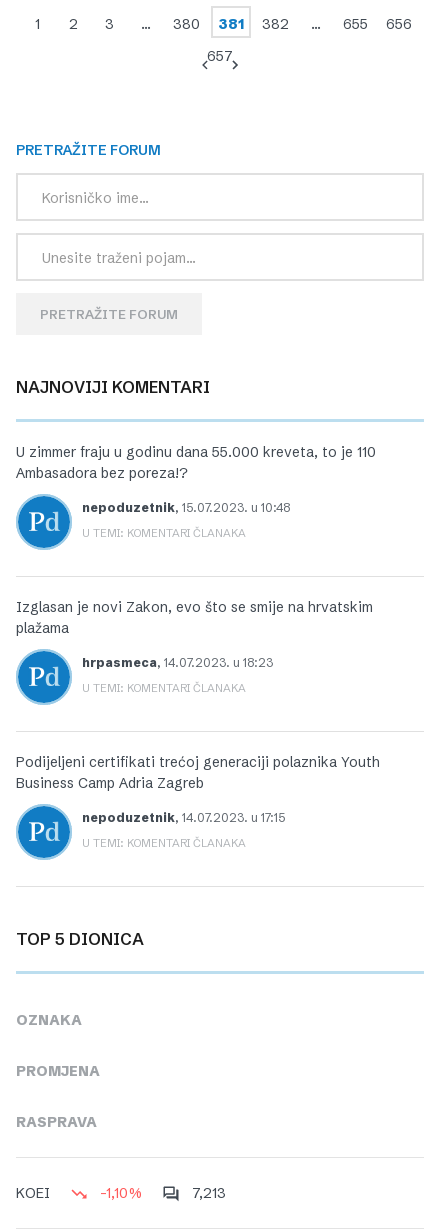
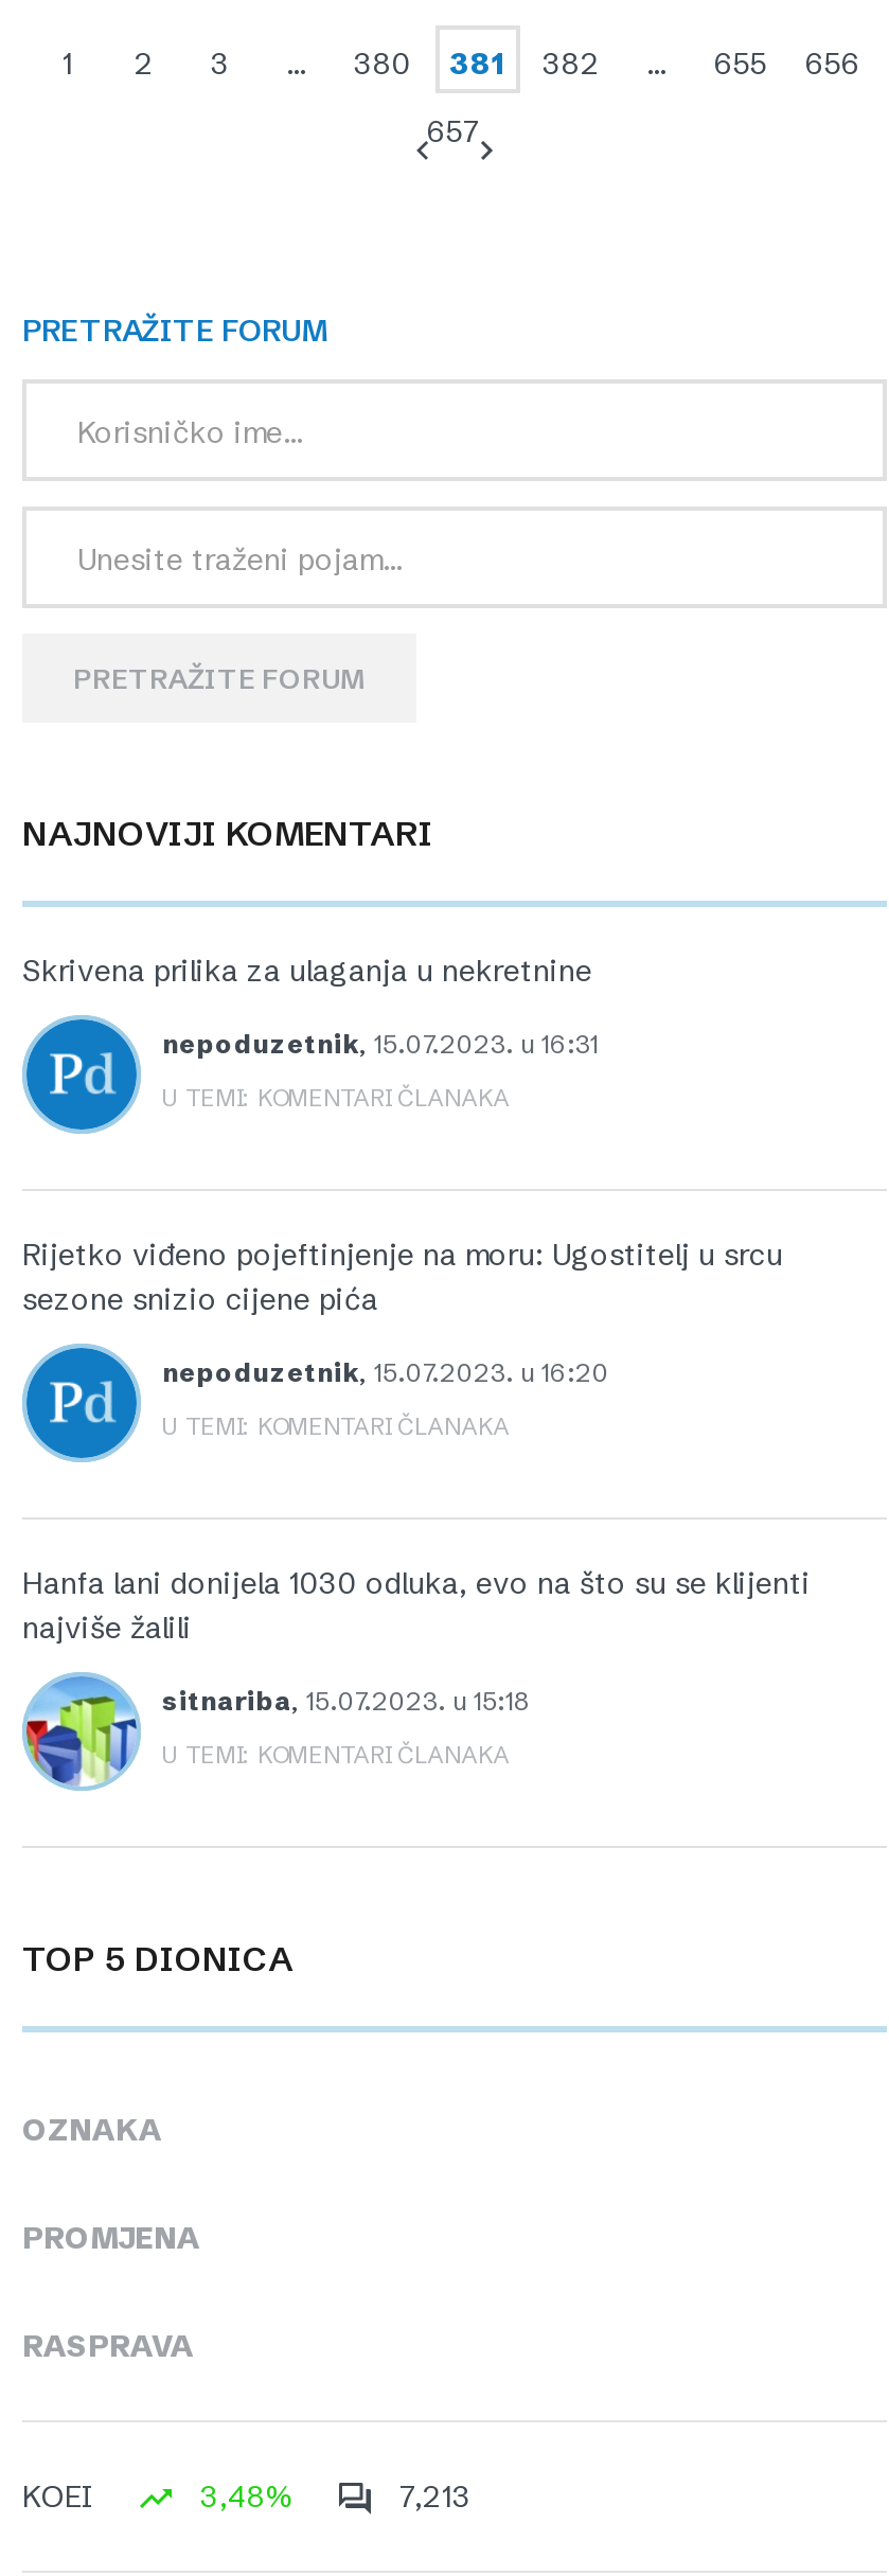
- U zimmer fraju u godinu dana 55.000 kreveta, to je 110
- Ambasadora bez poreza!?
+ Skrivena prilika za ulaganja u nekretnine

- nepoduzetnik, 15.07.2023. u 10:48
+ nepoduzetnik, 15.07.2023. u 16:31

- Izglasan je novi Zakon, evo što se smije na hrvatskim
- plažama
+ Rijetko viđeno pojeftinjenje na moru: Ugostitelj u srcu
+ sezone snizio cijene pića

- hrpasmeca, 14.07.2023. u 18:23
+ nepoduzetnik, 15.07.2023. u 16:20

- Podijeljeni certifikati trećoj generaciji polaznika Youth
- Business Camp Adria Zagreb
+ Hanfa lani donijela 1030 odluka, evo na što su se klijenti
+ najviše žalili

- [image]
- nepoduzetnik, 14.07.2023. u 17:15
+ [image]
+ sitnariba, 15.07.2023. u 15:18

- -1,10%
+ 3,48%
